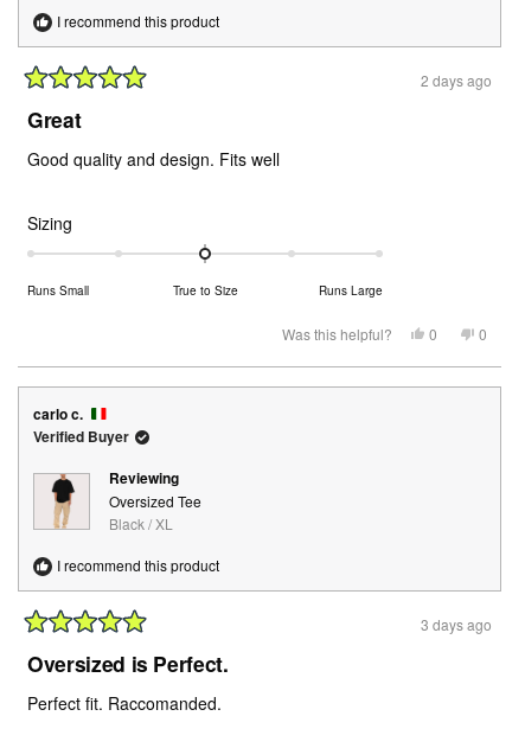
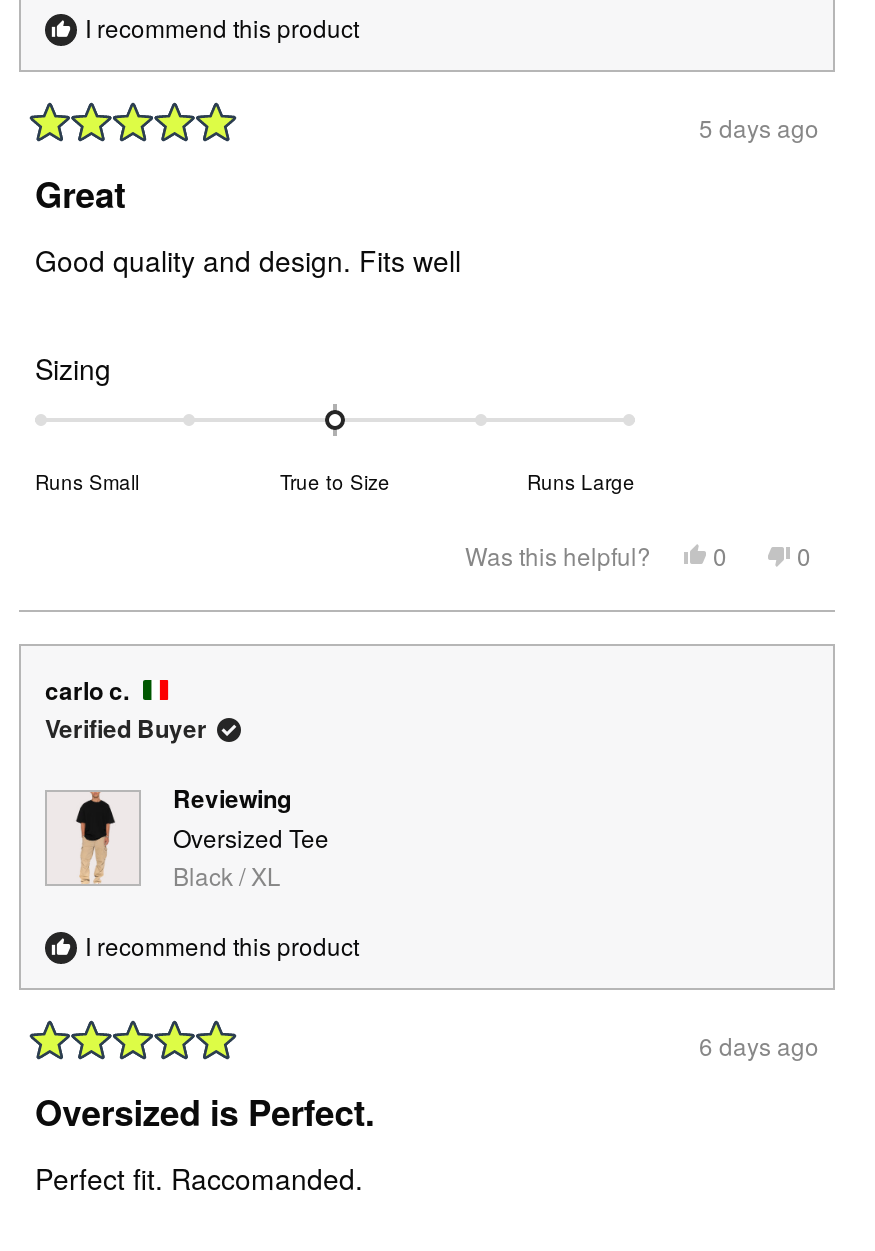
- 2 days ago
+ 5 days ago

- 3 days ago
+ 6 days ago
